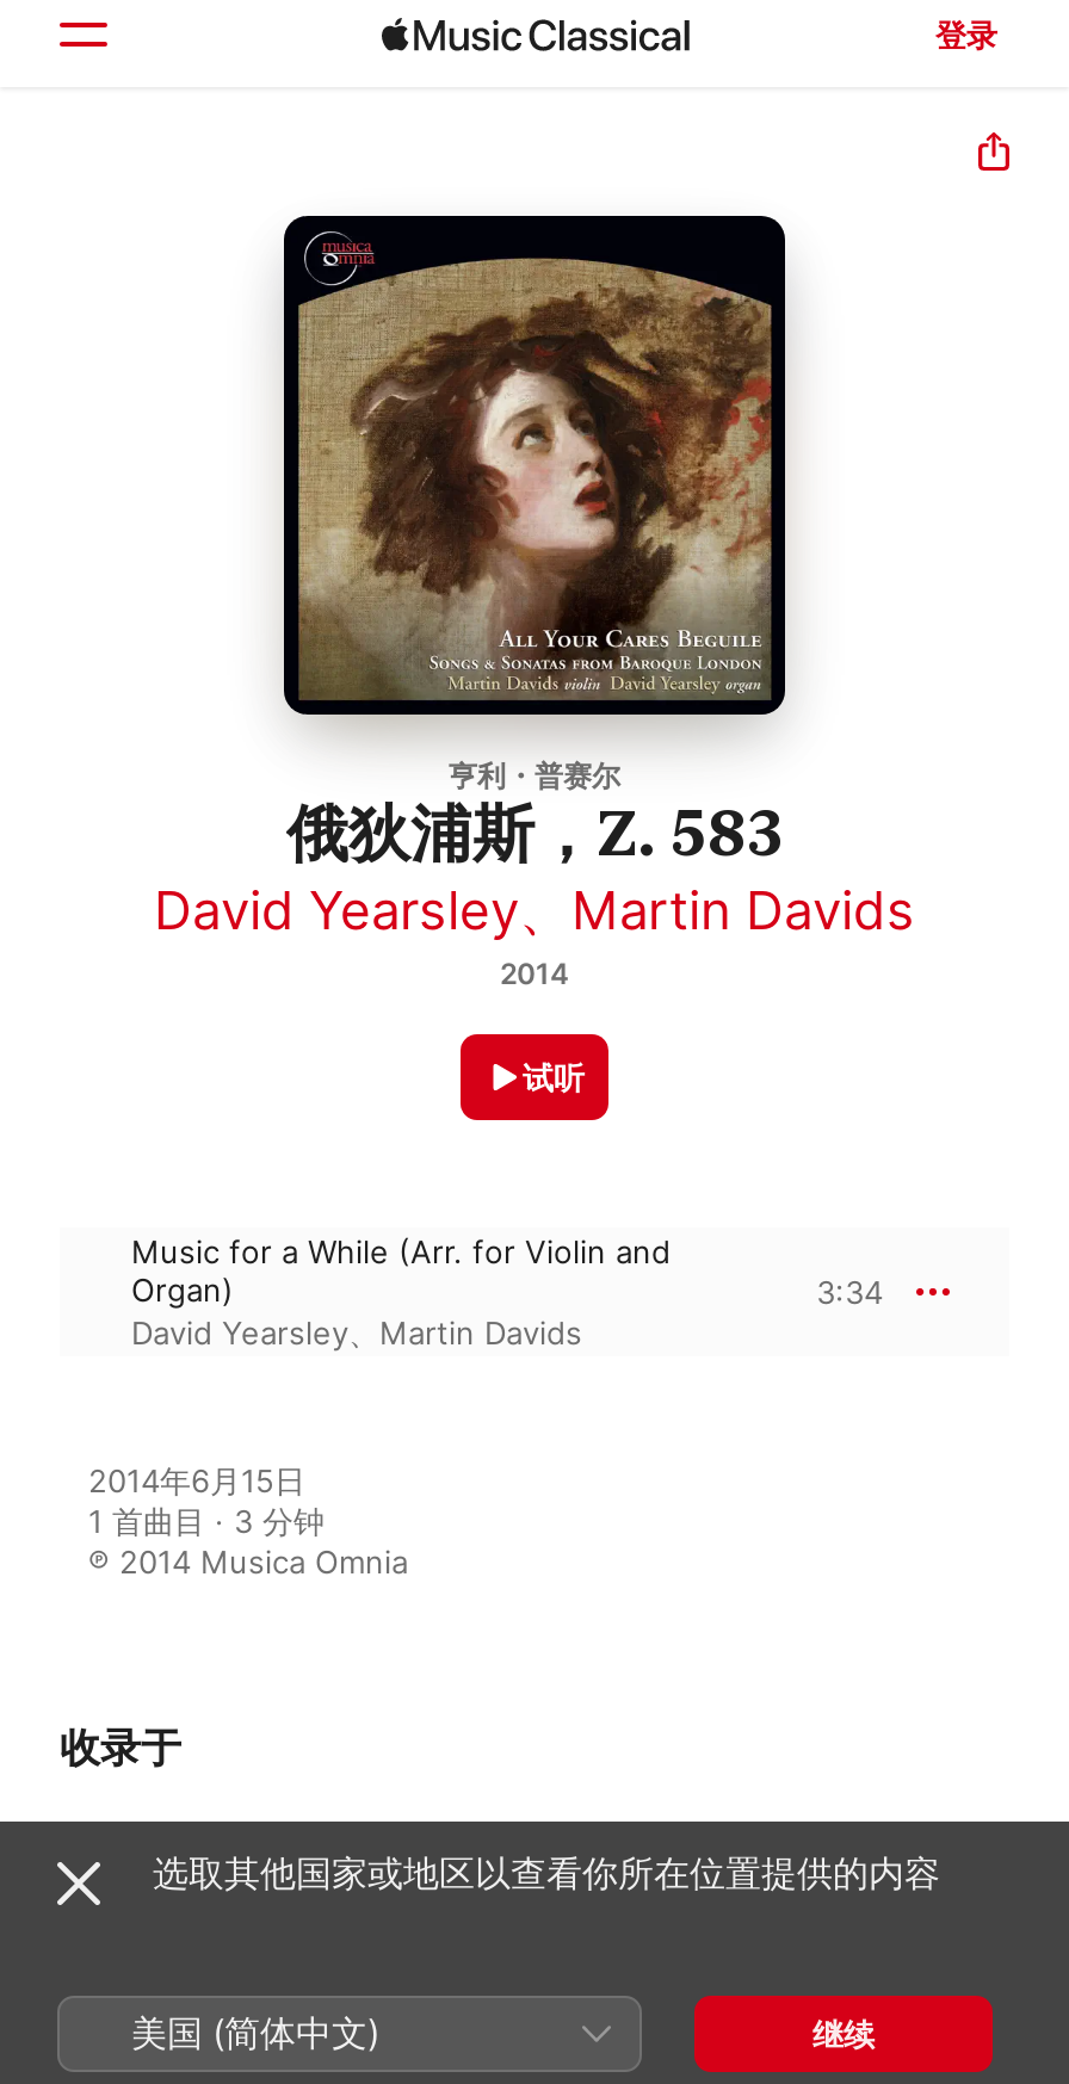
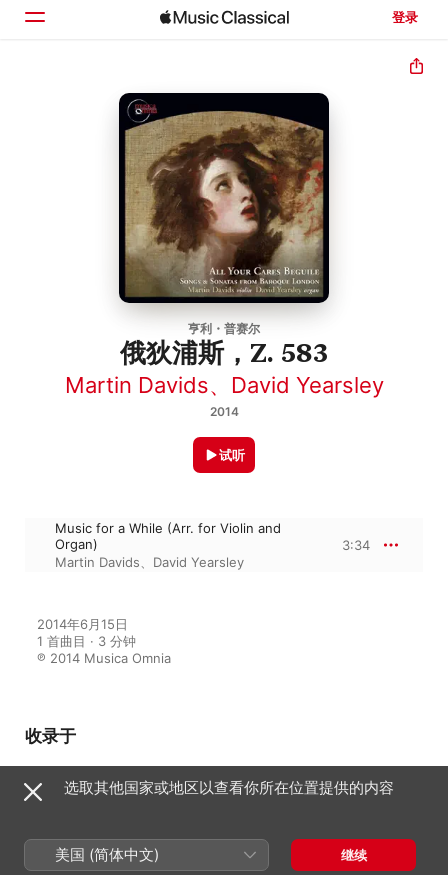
- David Yearsley、Martin Davids
+ Martin Davids、David Yearsley

- David Yearsley、Martin Davids
+ Martin Davids、David Yearsley
